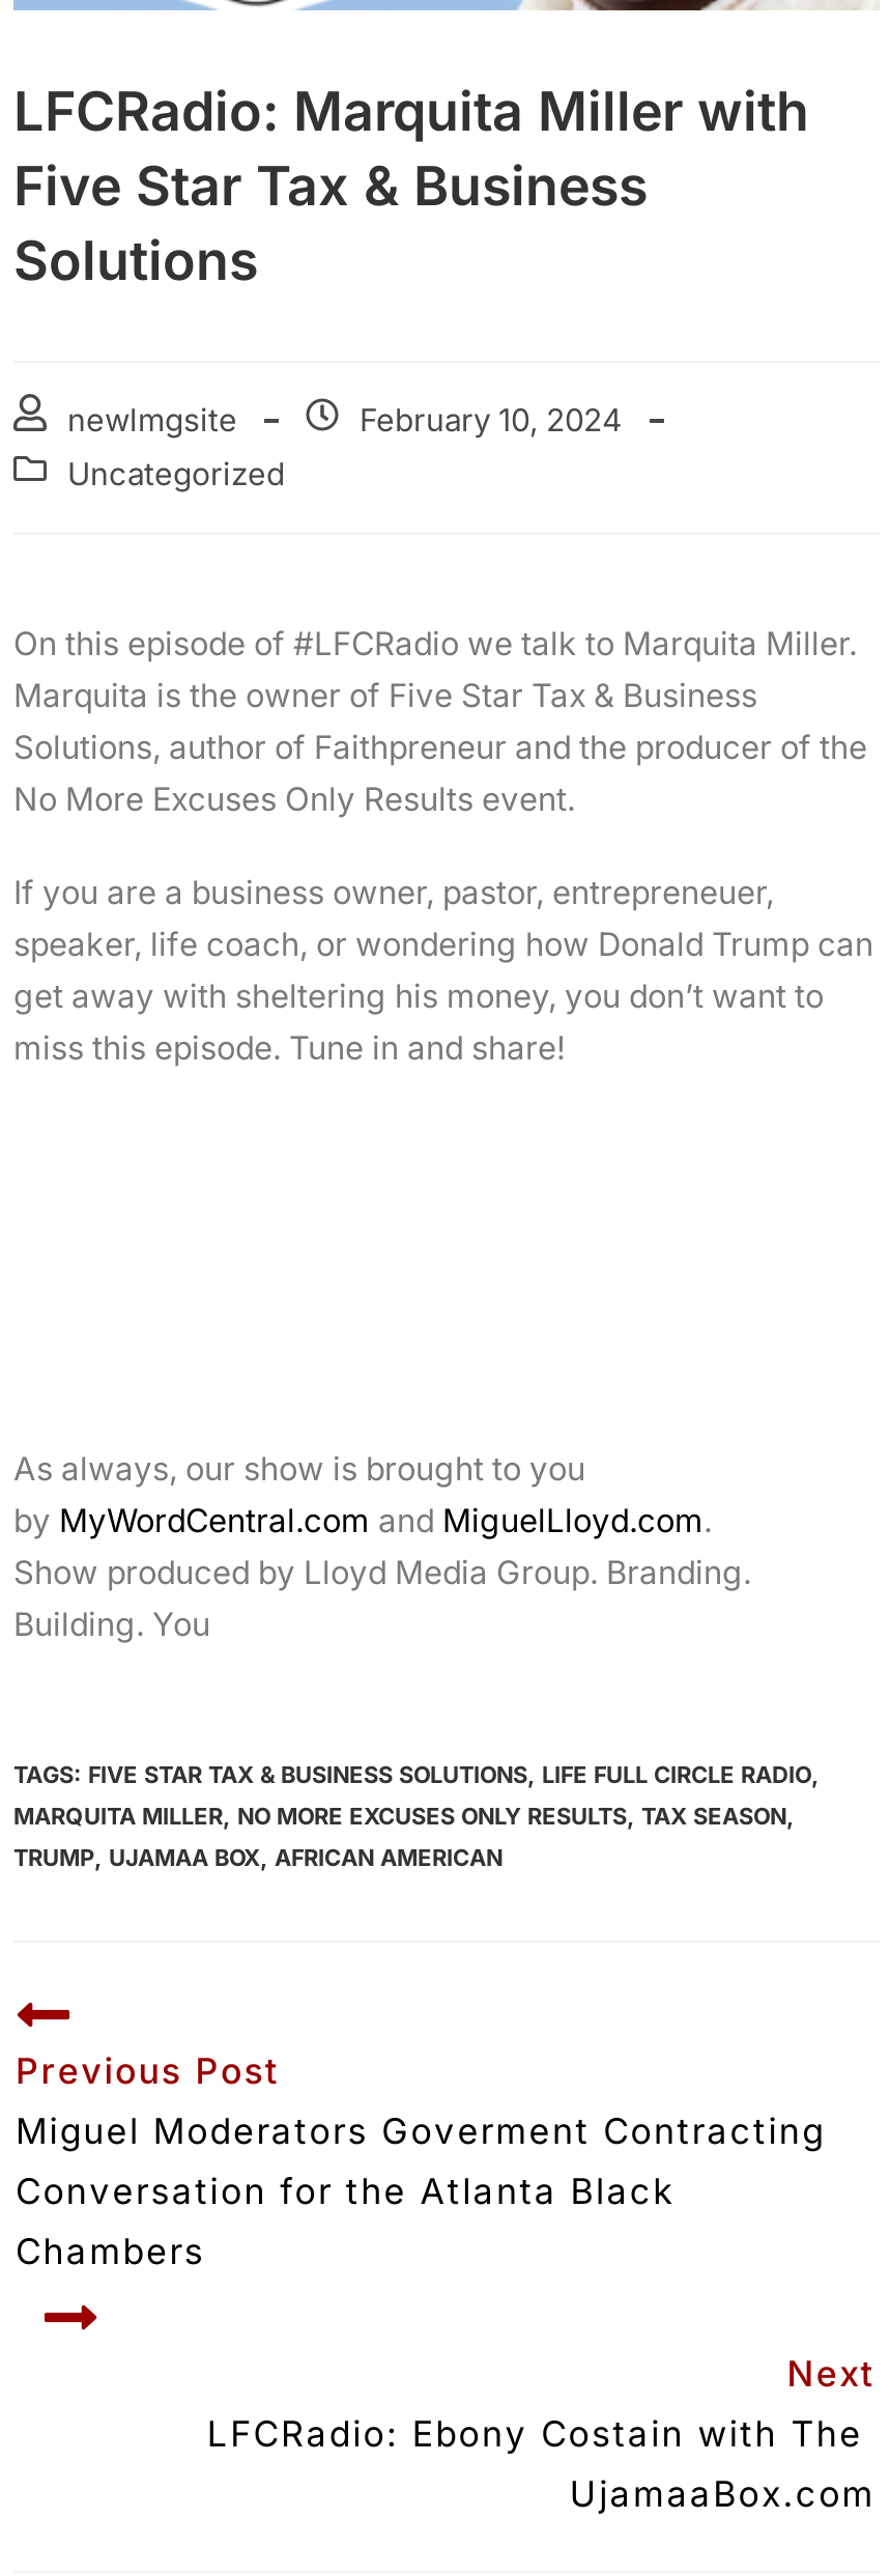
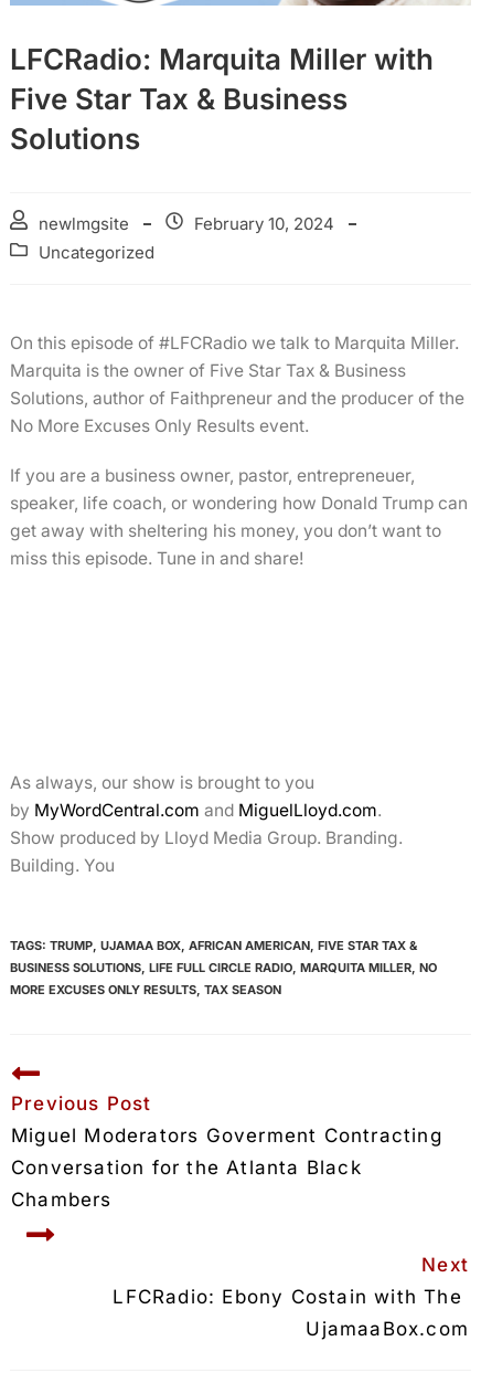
- TAGS: FIVE STAR TAX & BUSINESS SOLUTIONS, LIFE FULL CIRCLE RADIO,
- MARQUITA MILLER, NO MORE EXCUSES ONLY RESULTS, TAX SEASON,
- TRUMP, UJAMAA BOX, AFRICAN AMERICAN
+ TAGS: TRUMP, UJAMAA BOX, AFRICAN AMERICAN, FIVE STAR TAX &
+ BUSINESS SOLUTIONS, LIFE FULL CIRCLE RADIO, MARQUITA MILLER, NO
+ MORE EXCUSES ONLY RESULTS, TAX SEASON
